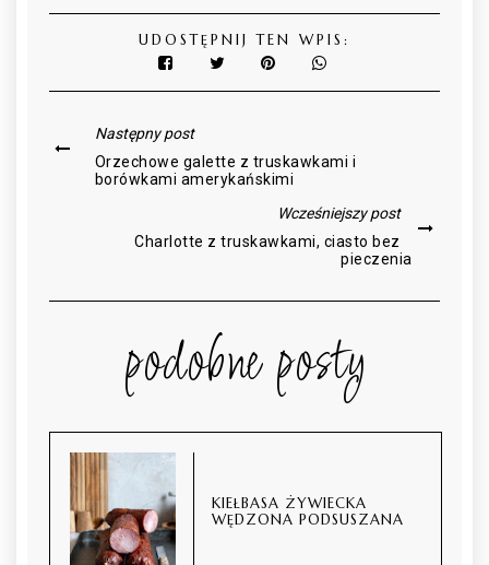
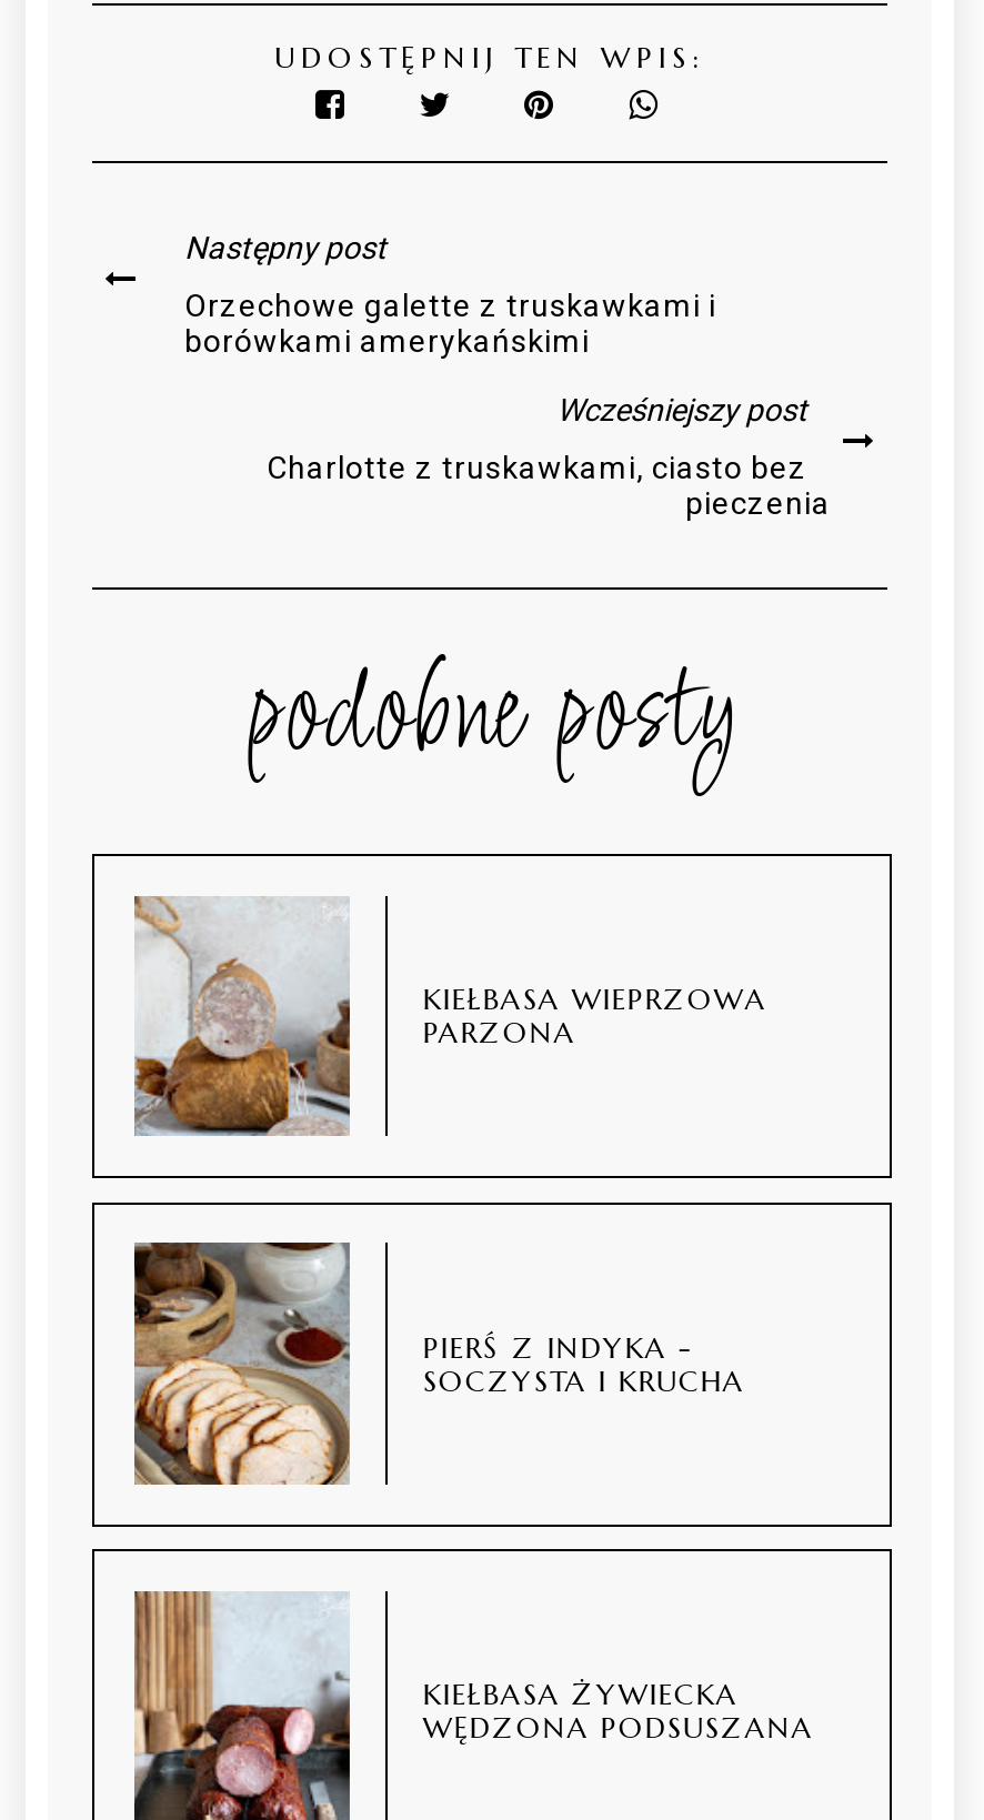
+ [image]
+ KIEŁBASA WIEPRZOWA
+ PARZONA

+ [image]
+ PIERŚ Z INDYKA -
+ SOCZYSTA I KRUCHA
